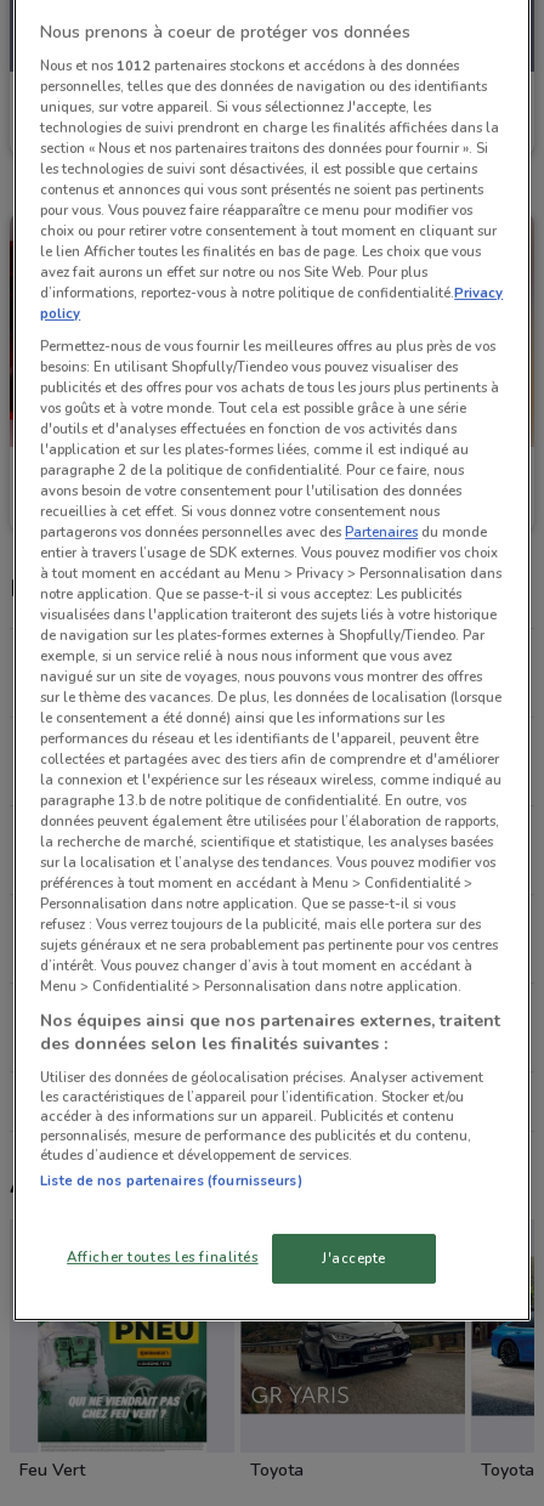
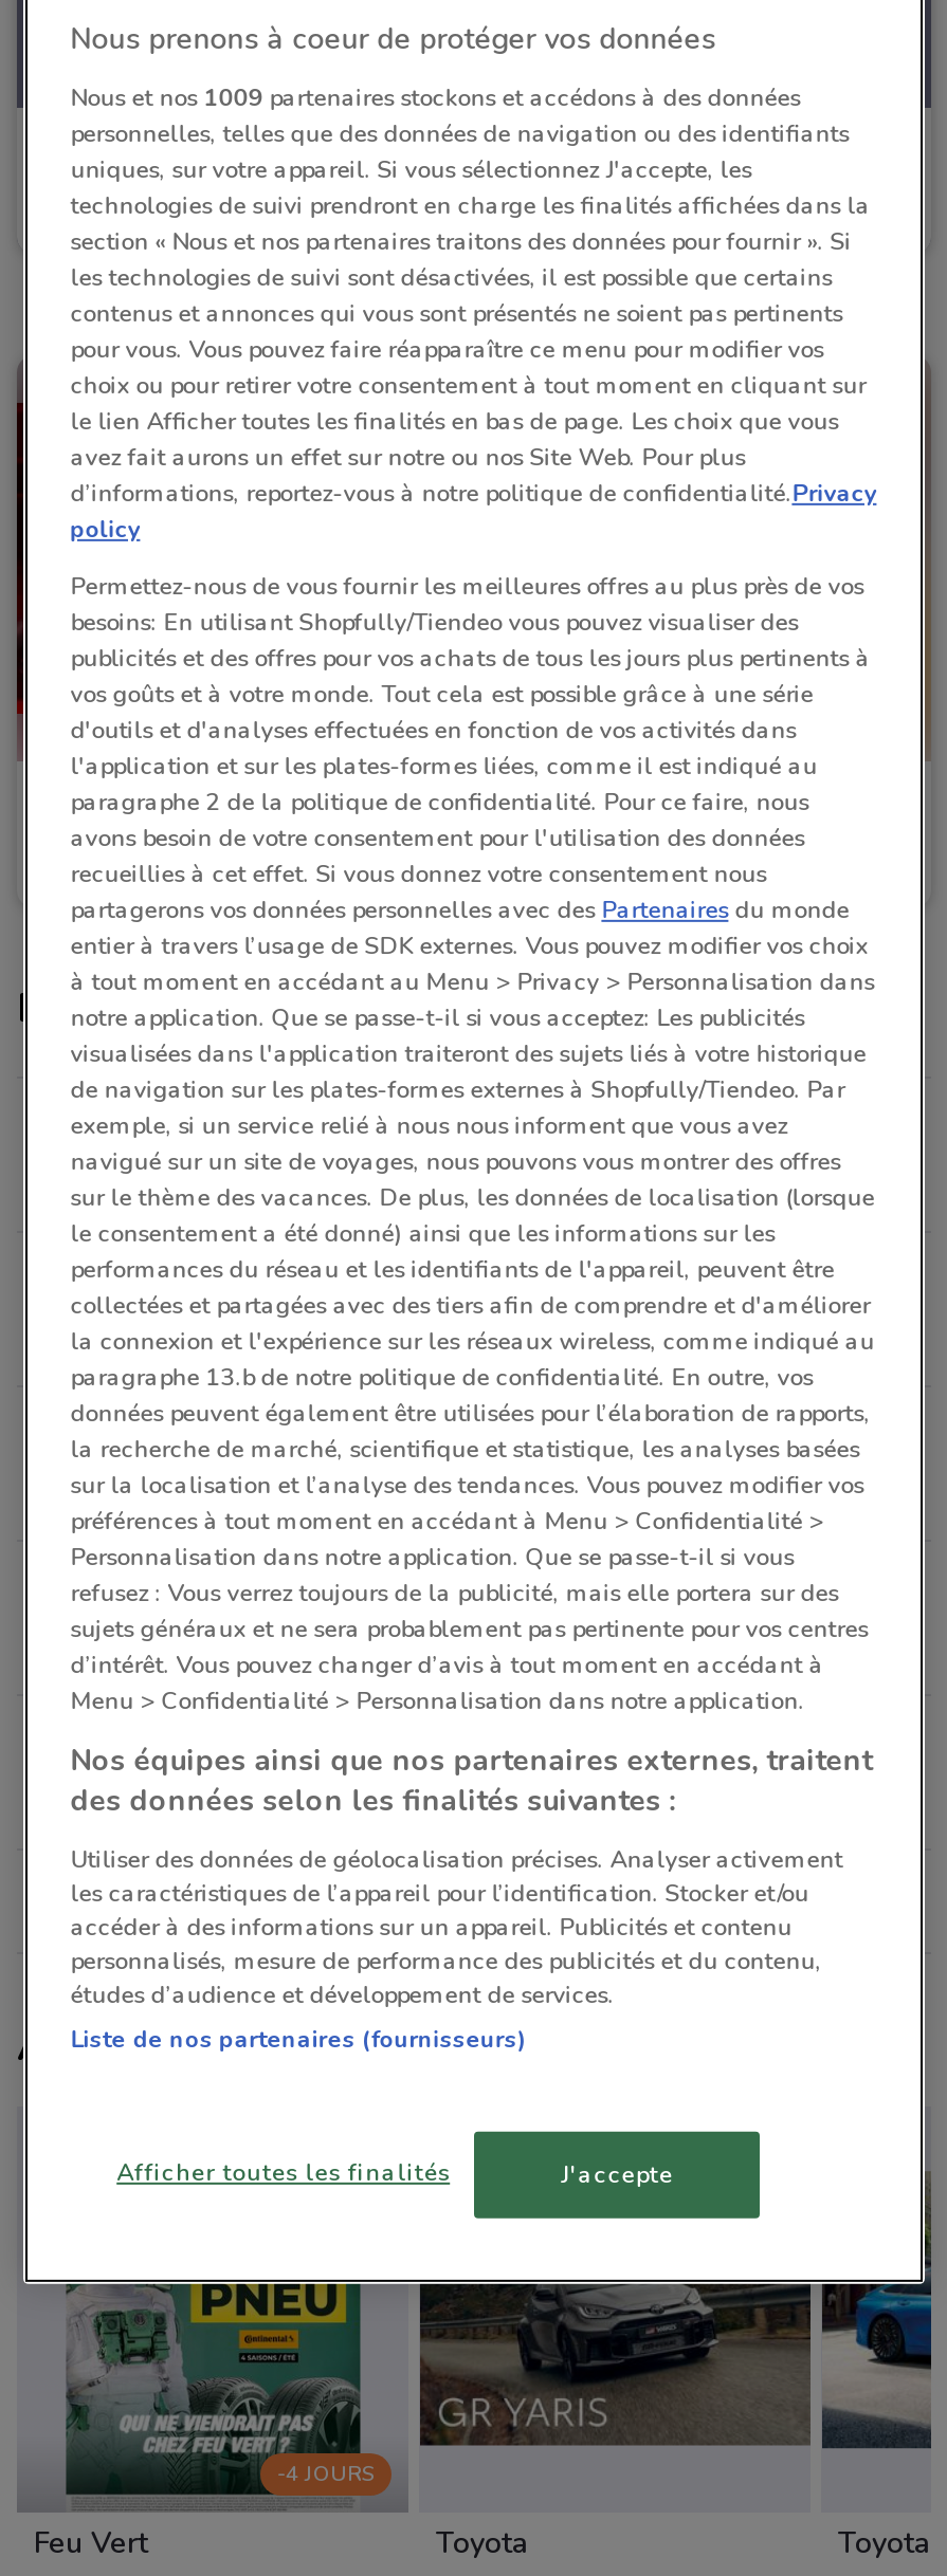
- Nous et nos 1012 partenaires stockons et accédons à des données
+ Nous et nos 1009 partenaires stockons et accédons à des données

+ -4 JOURS
